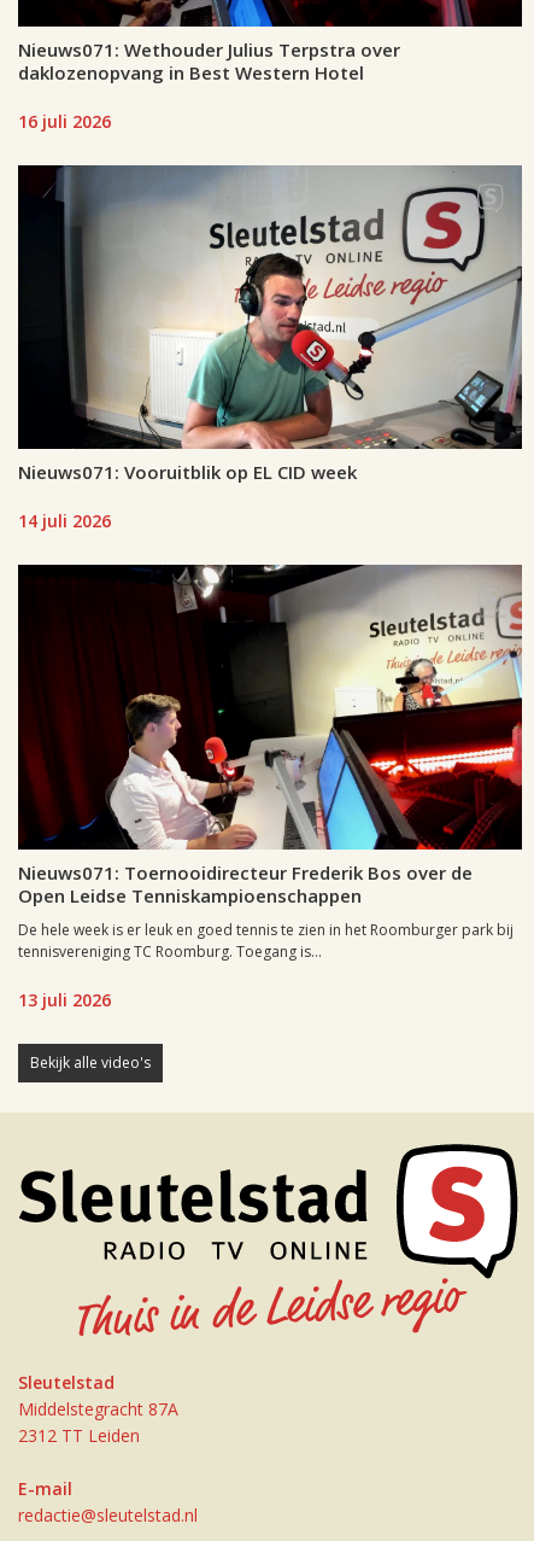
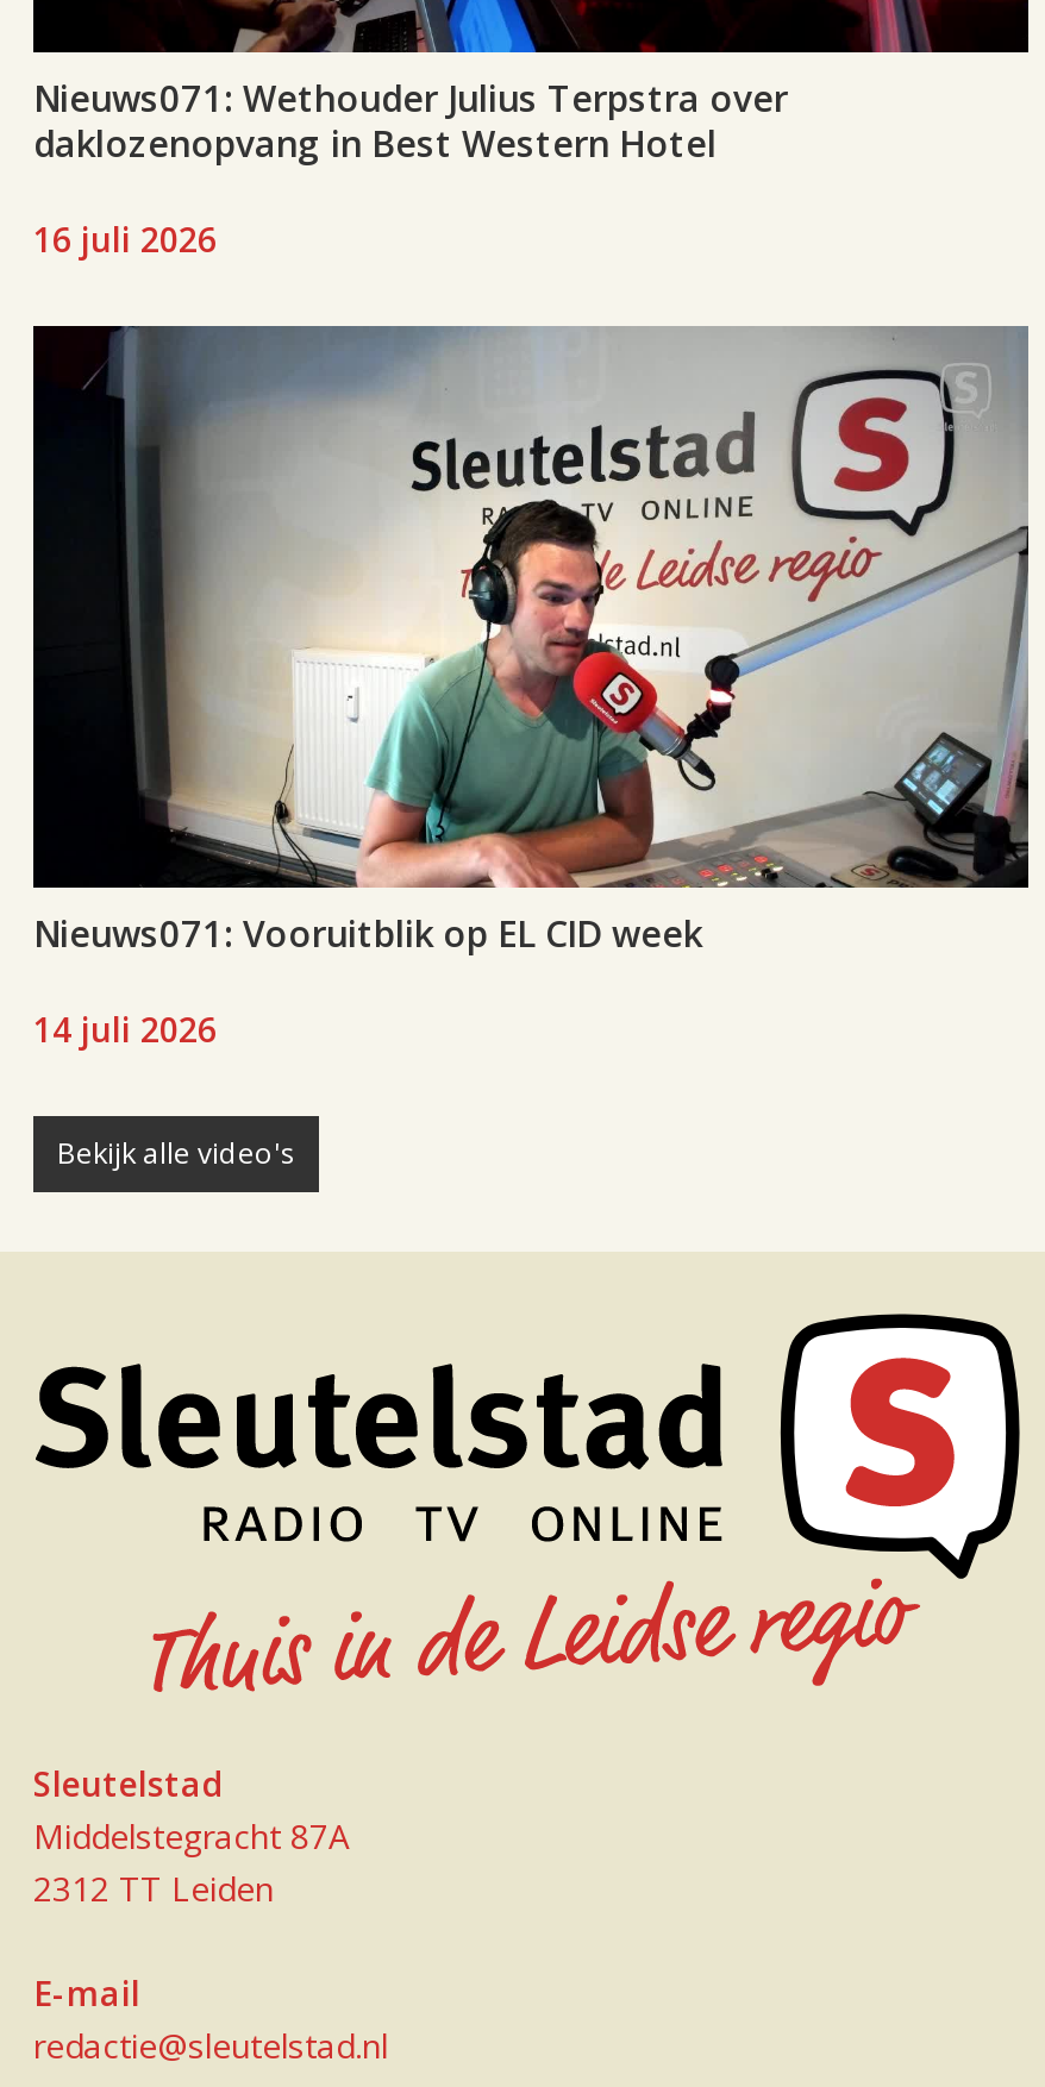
- [image]
- Nieuws071: Toernooidirecteur Frederik Bos over de
- Open Leidse Tenniskampioenschappen
- De hele week is er leuk en goed tennis te zien in het Roomburger park bij
- tennisvereniging TC Roomburg. Toegang is...
- 13 juli 2026
